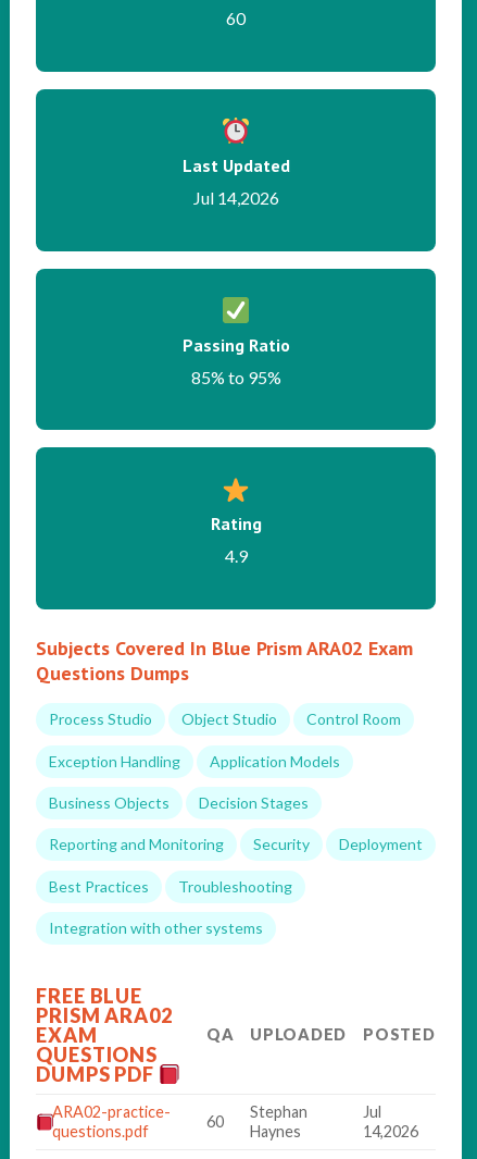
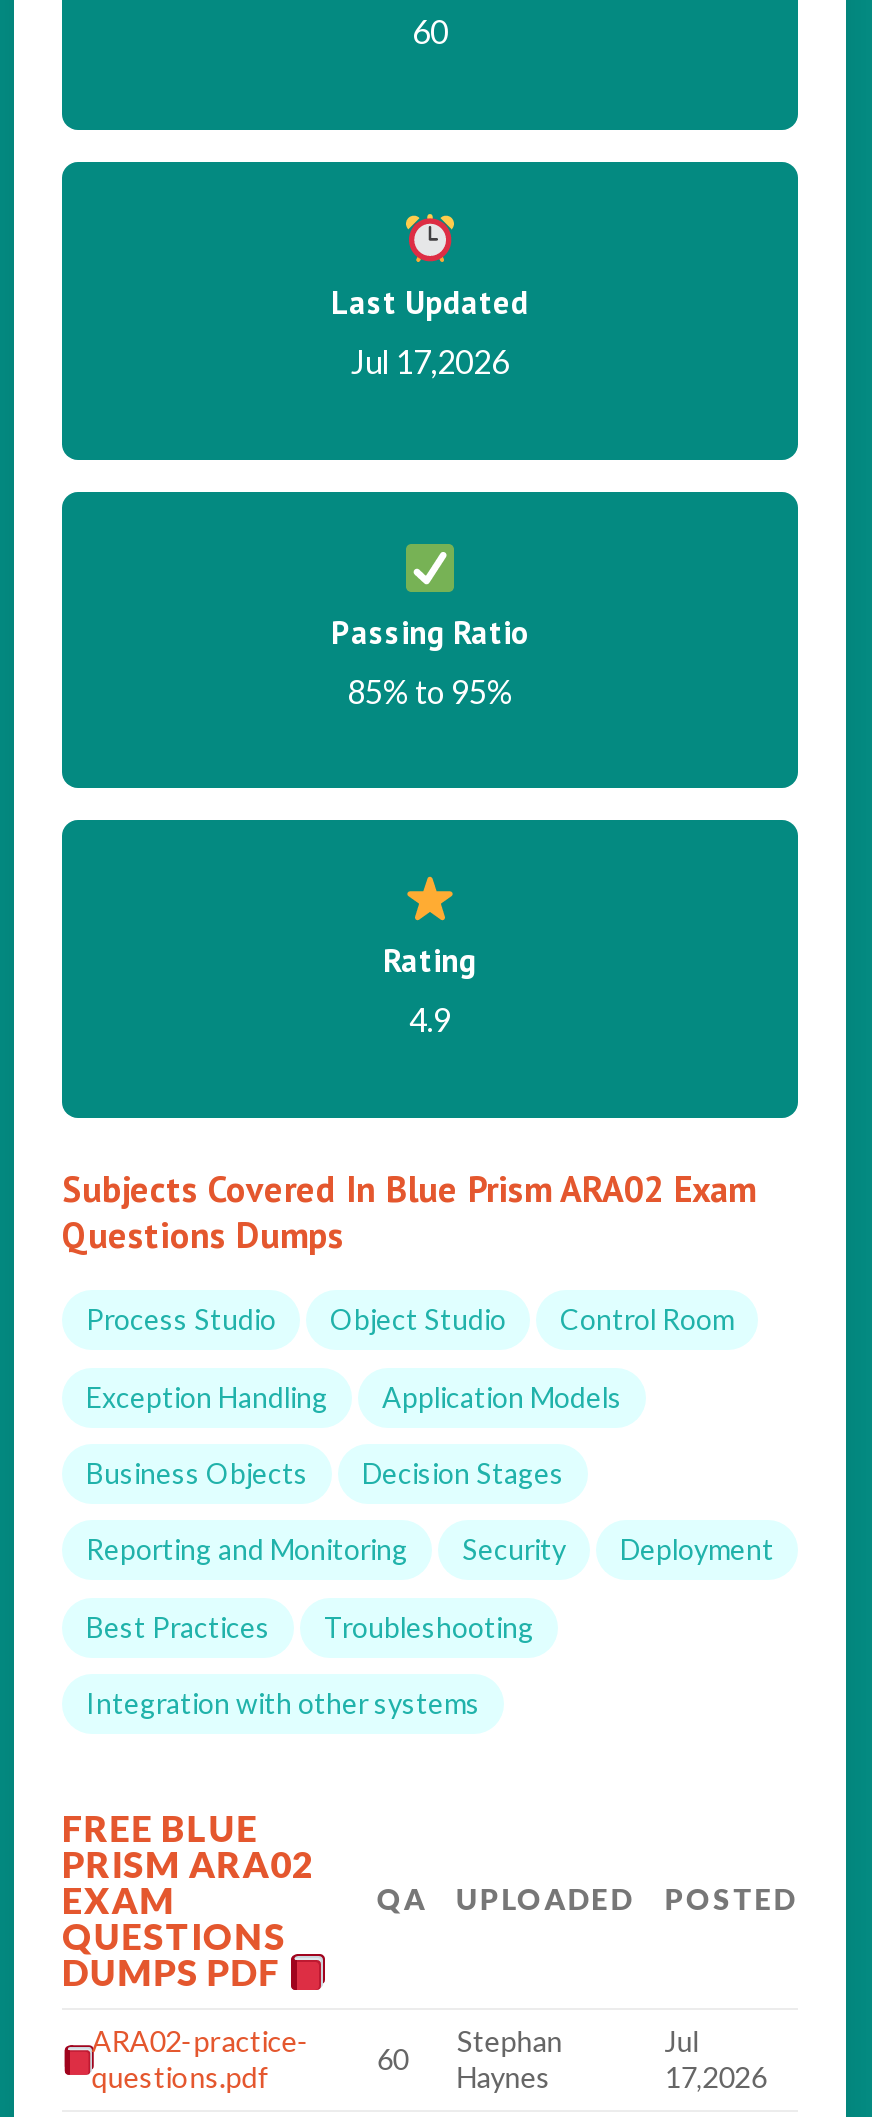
- Jul 14,2026
+ Jul 17,2026

- 14,2026
+ 17,2026
